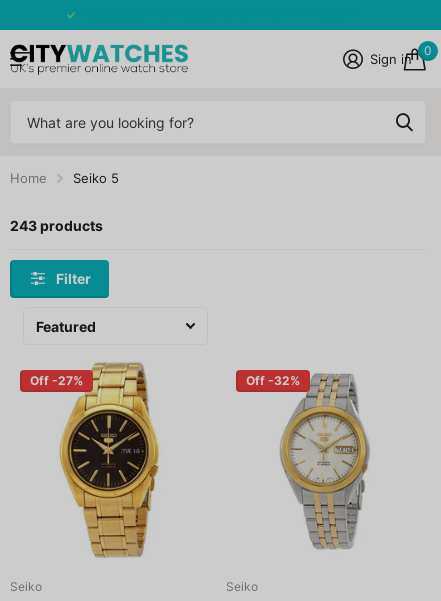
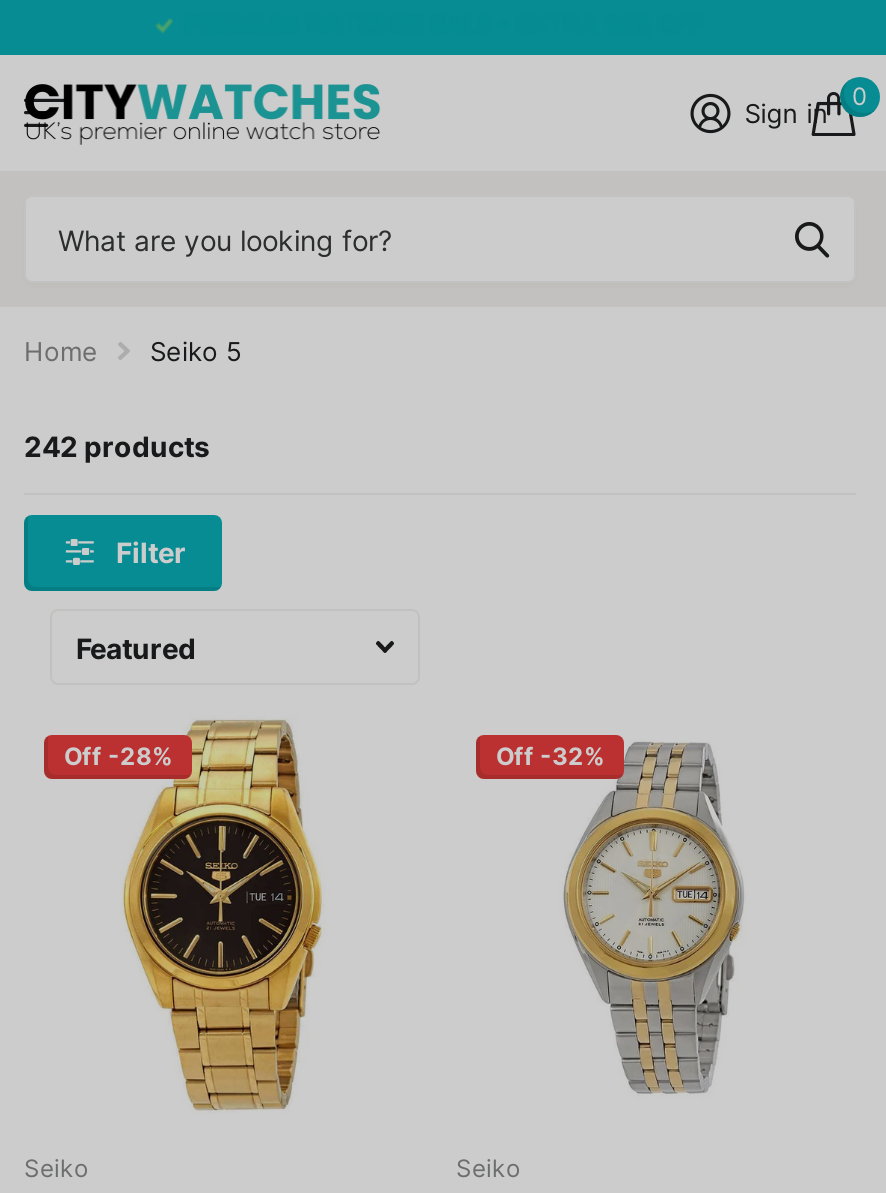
- 243 products
+ 242 products

- Off -27%
+ Off -28%
